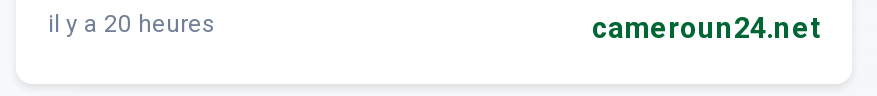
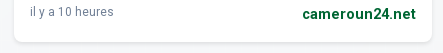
- il y a 20 heures
+ il y a 10 heures
